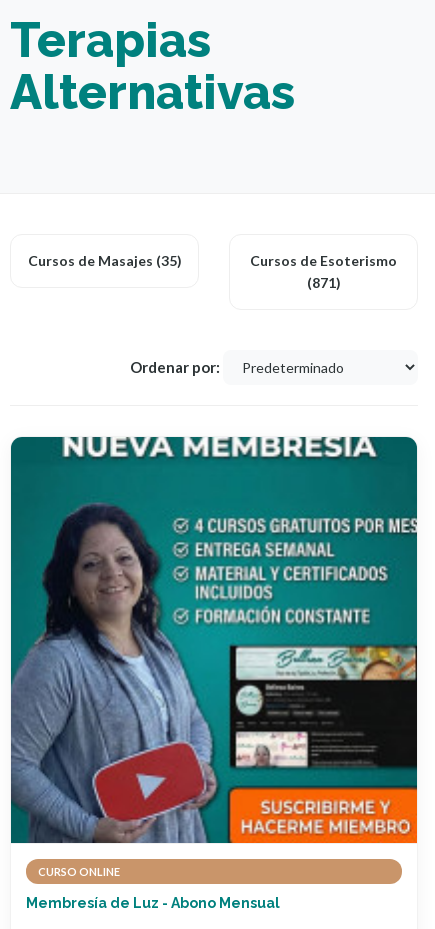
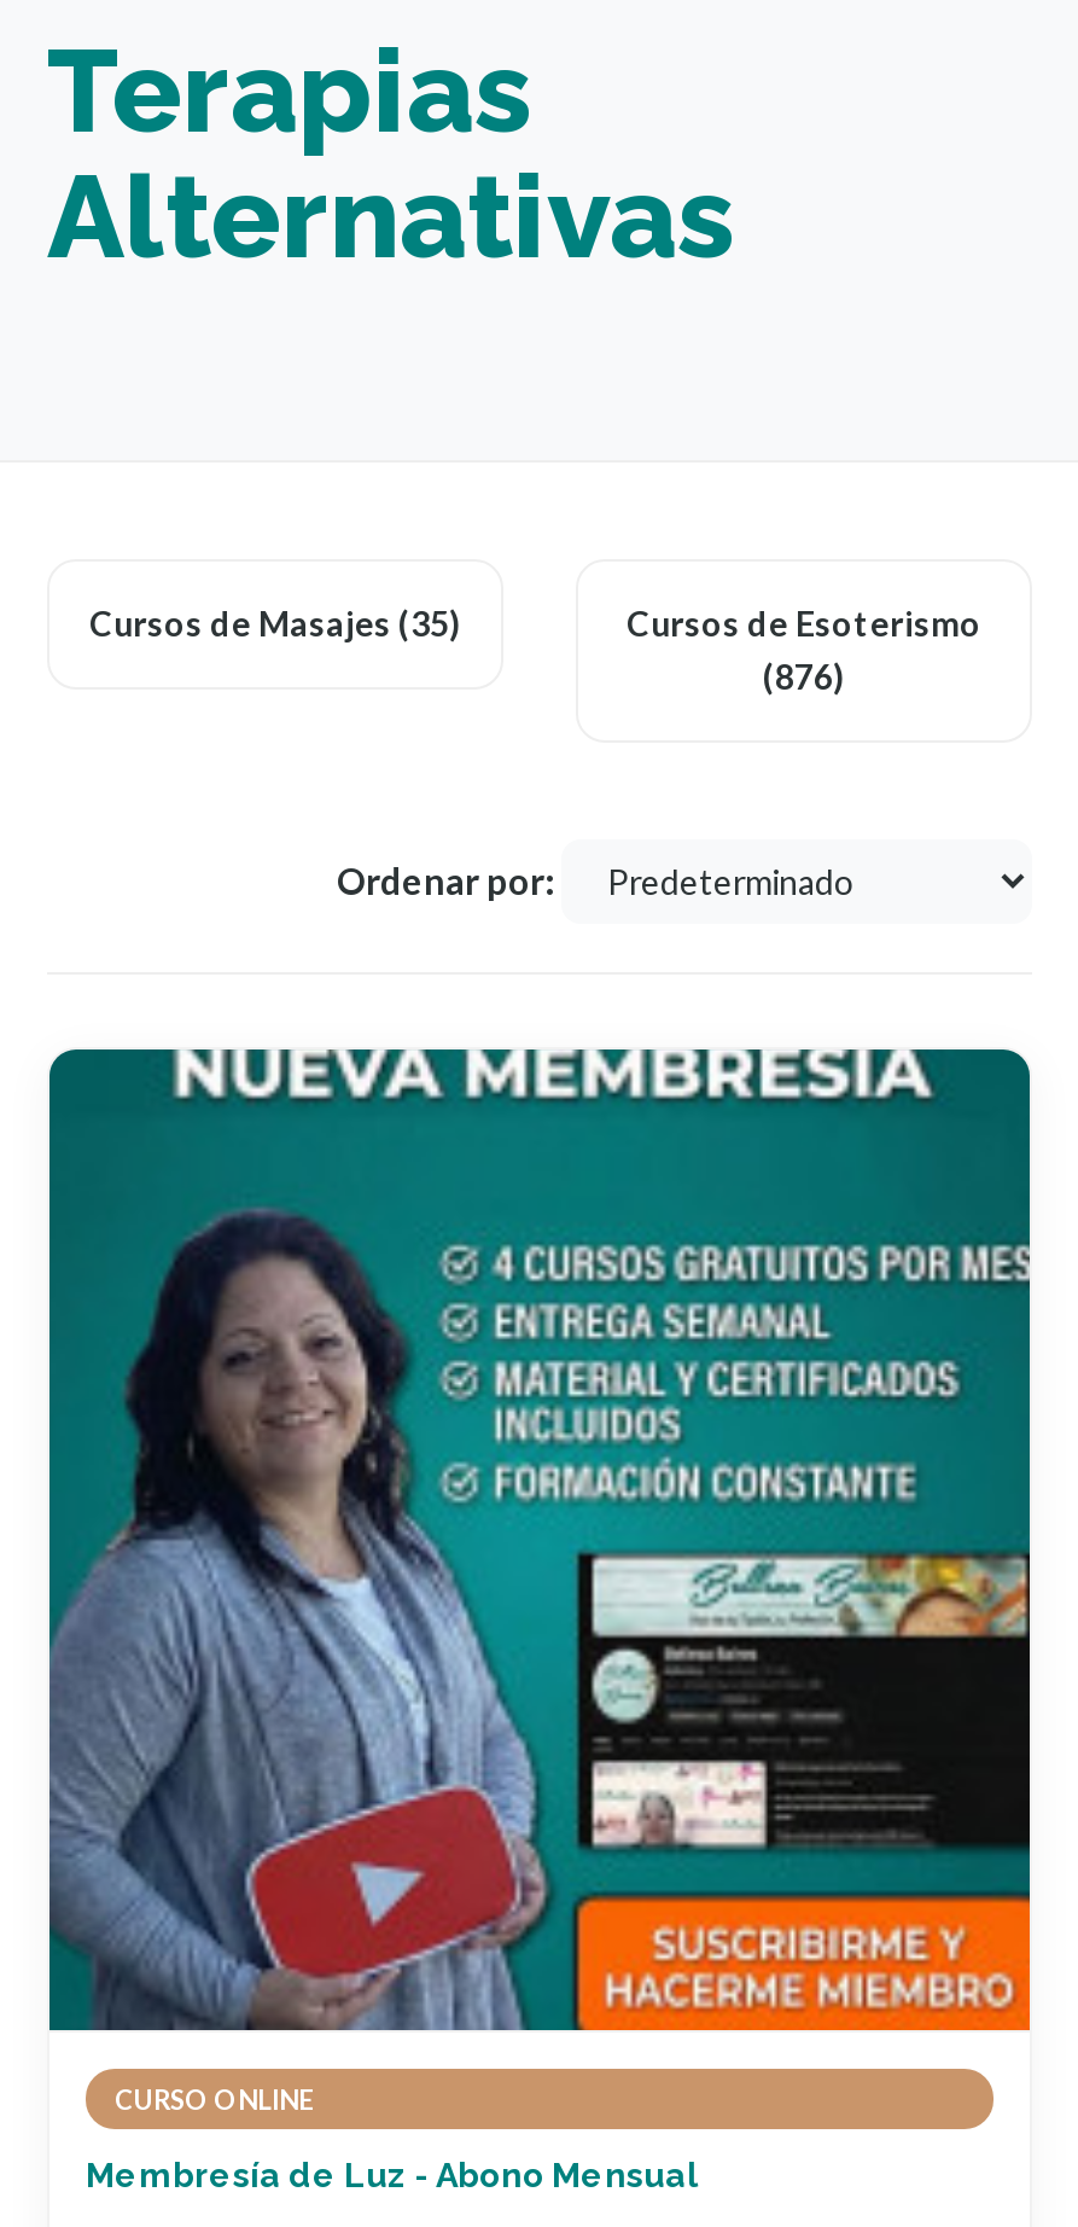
- (871)
+ (876)
